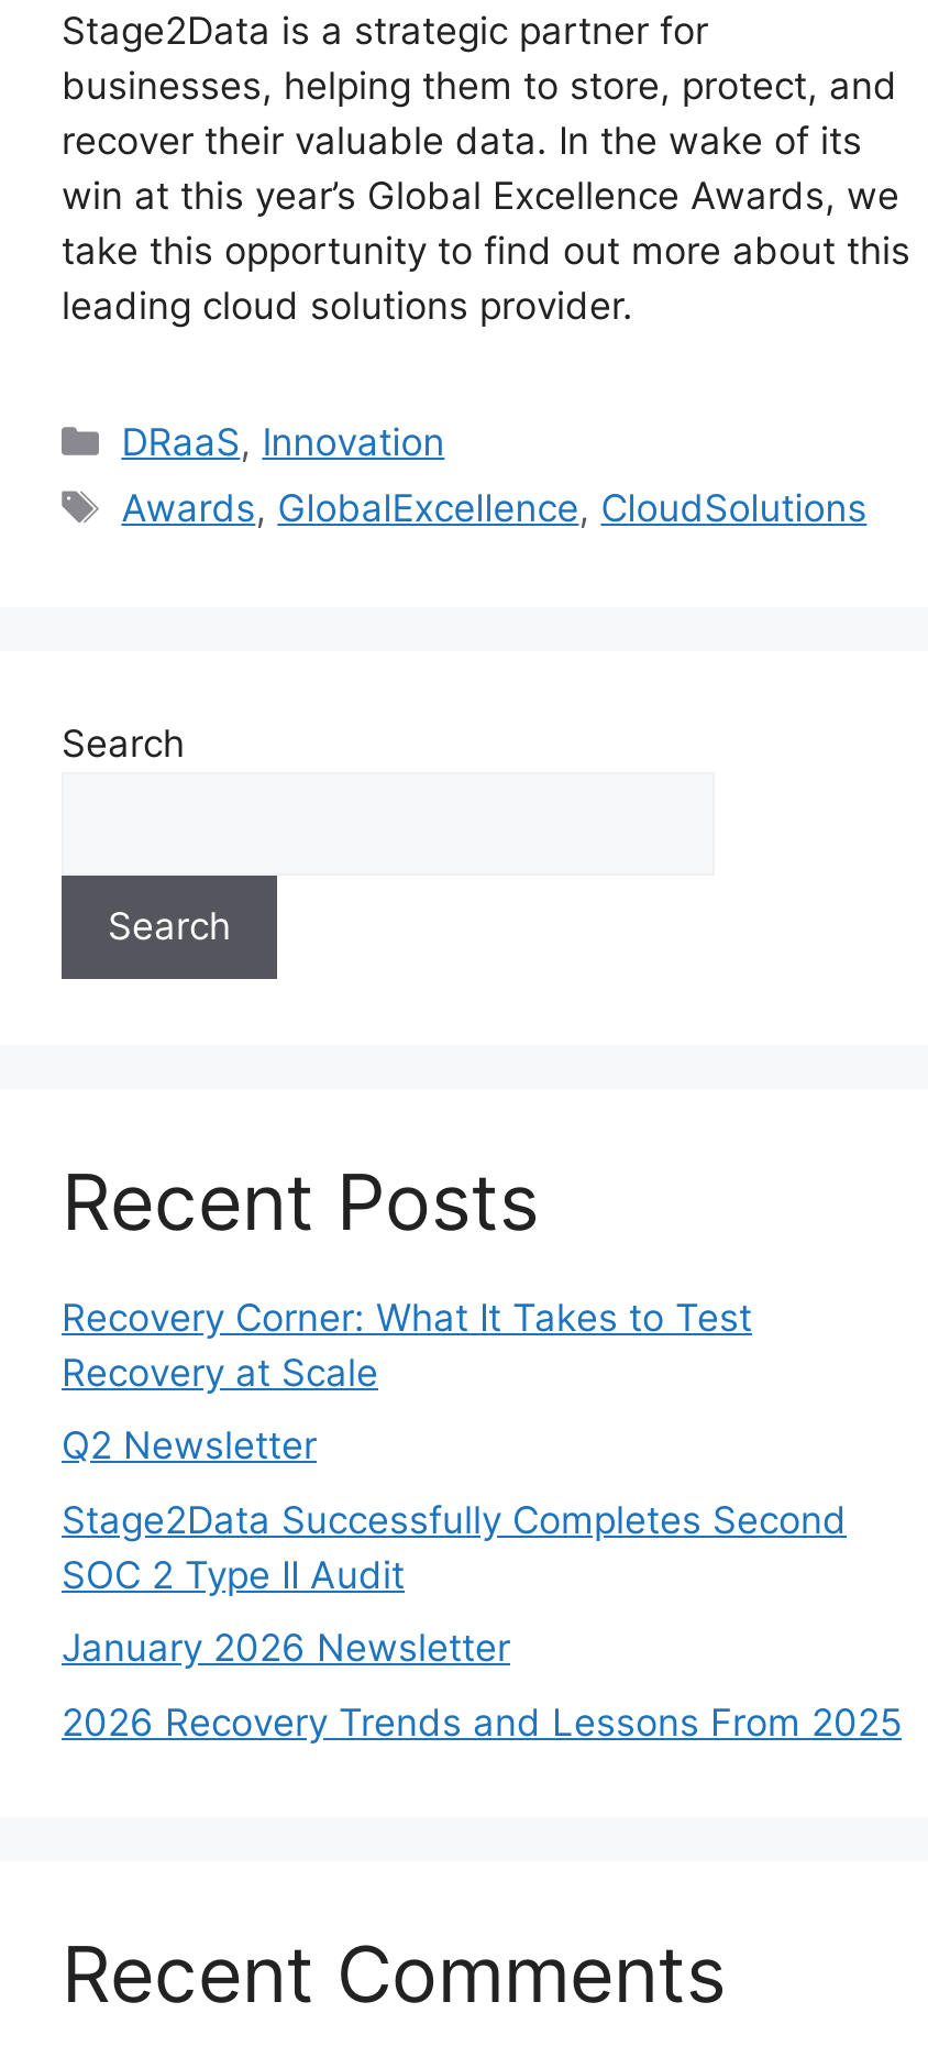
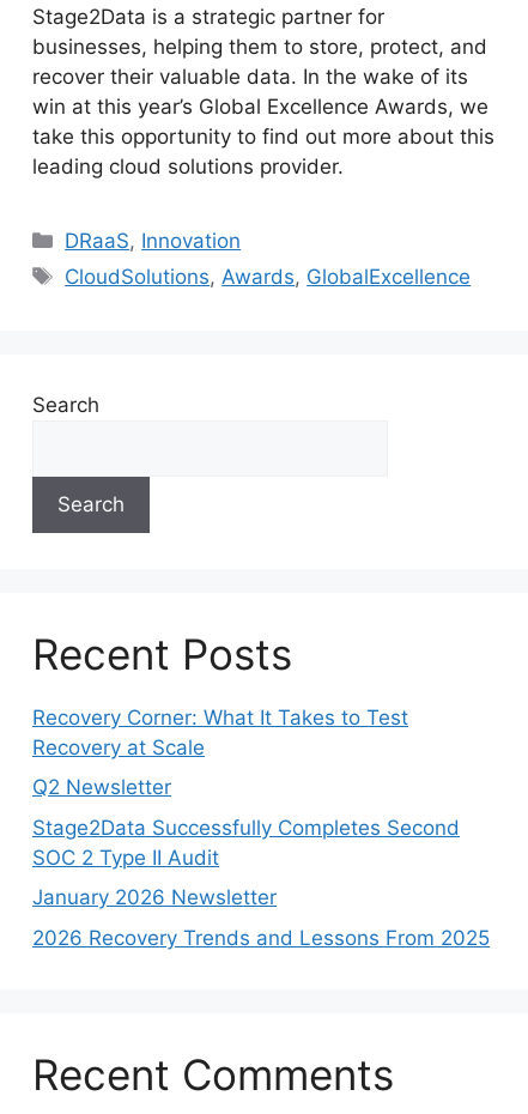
- Awards, GlobalExcellence, CloudSolutions
+ CloudSolutions, Awards, GlobalExcellence
